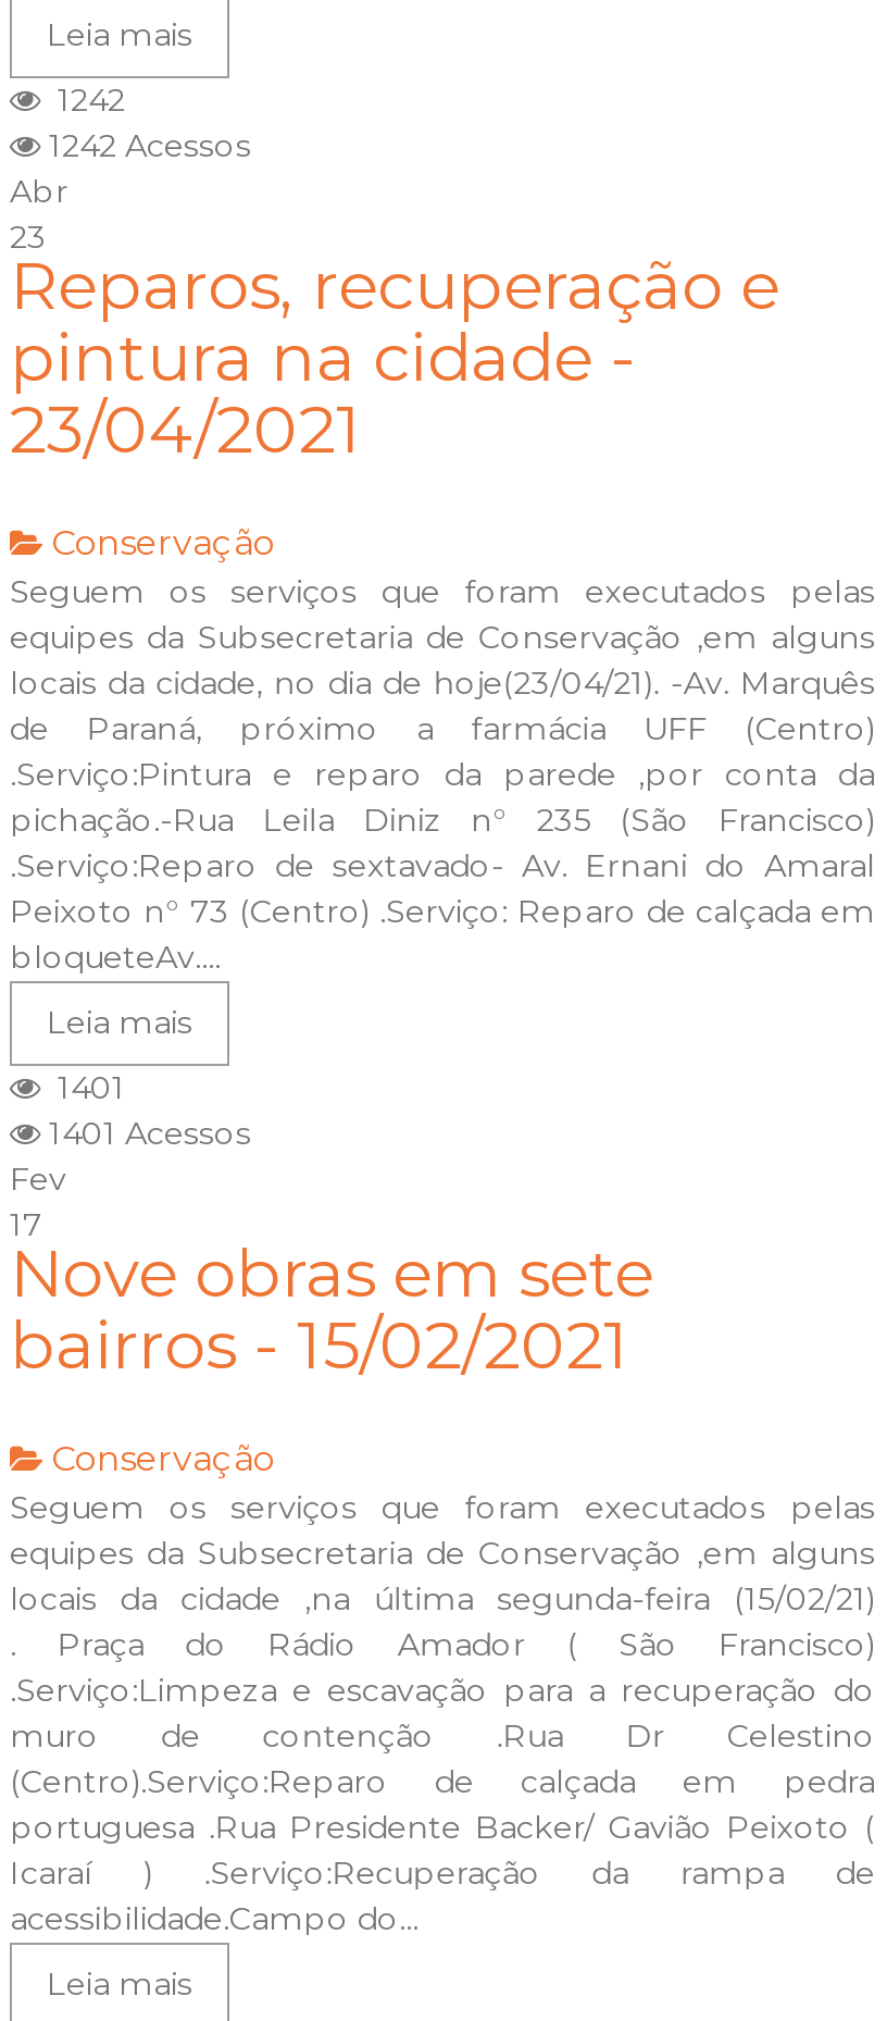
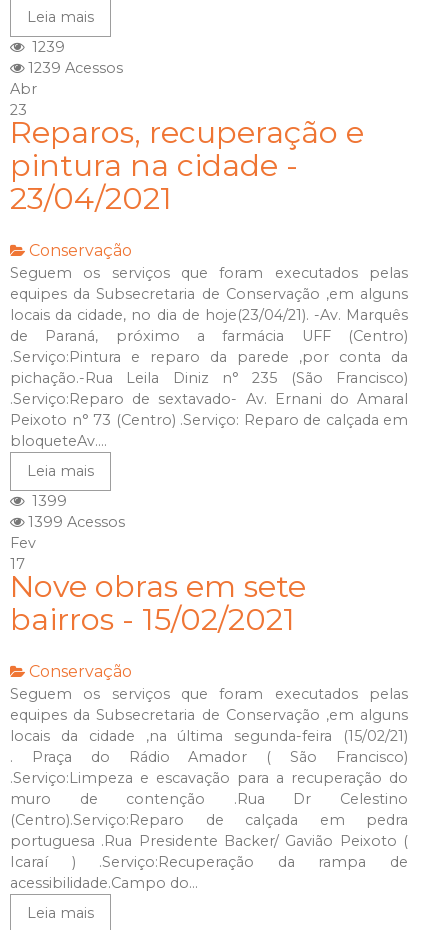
- 1242
+ 1239

- 1242 Acessos
+ 1239 Acessos

- 1401
+ 1399

- 1401 Acessos
+ 1399 Acessos
